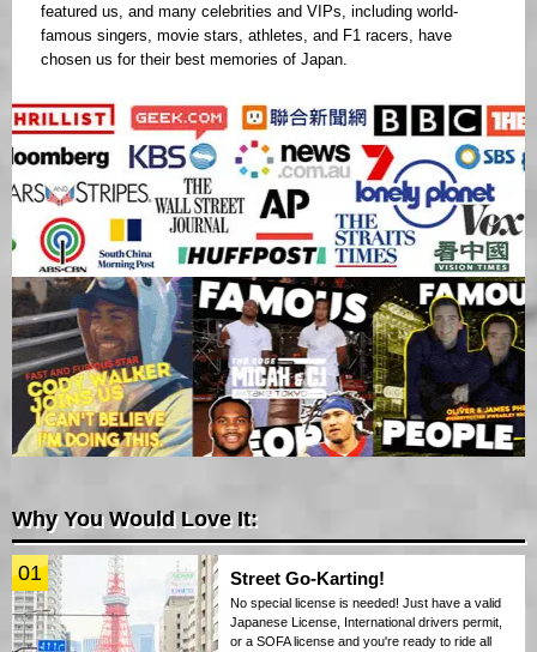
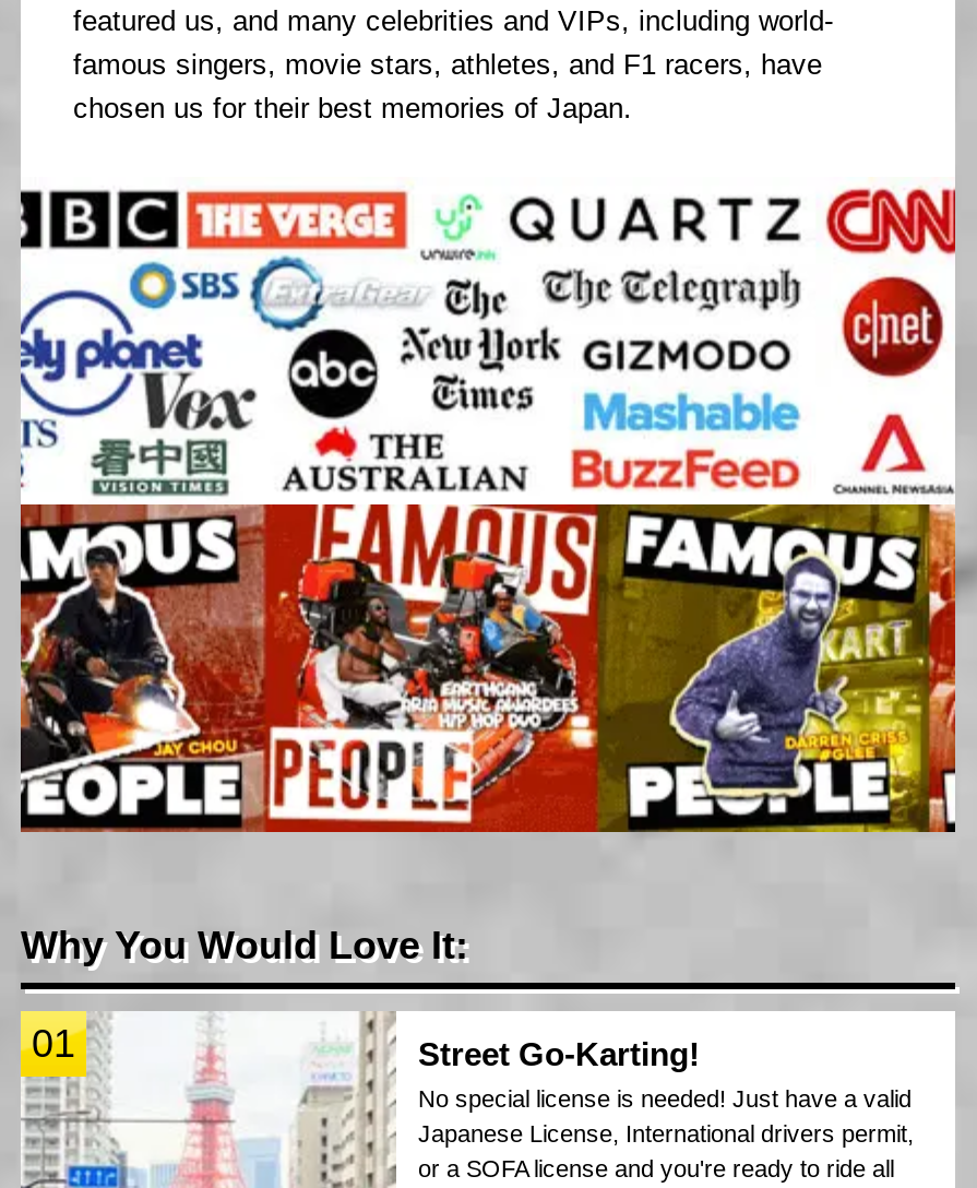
- [image]
+ [image]
